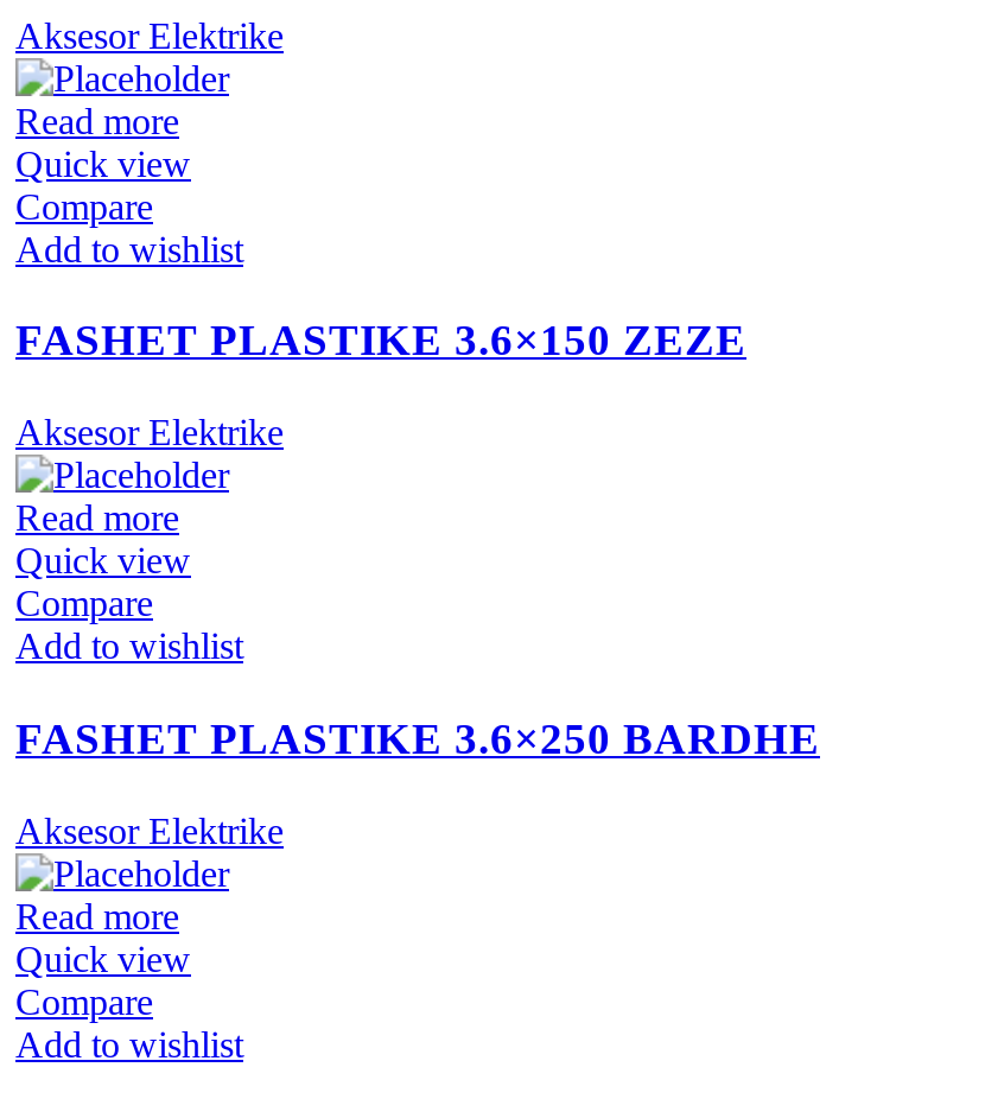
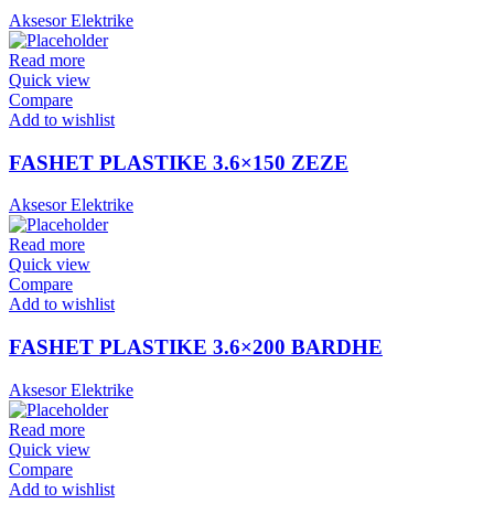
- FASHET PLASTIKE 3.6×250 BARDHE
+ FASHET PLASTIKE 3.6×200 BARDHE
